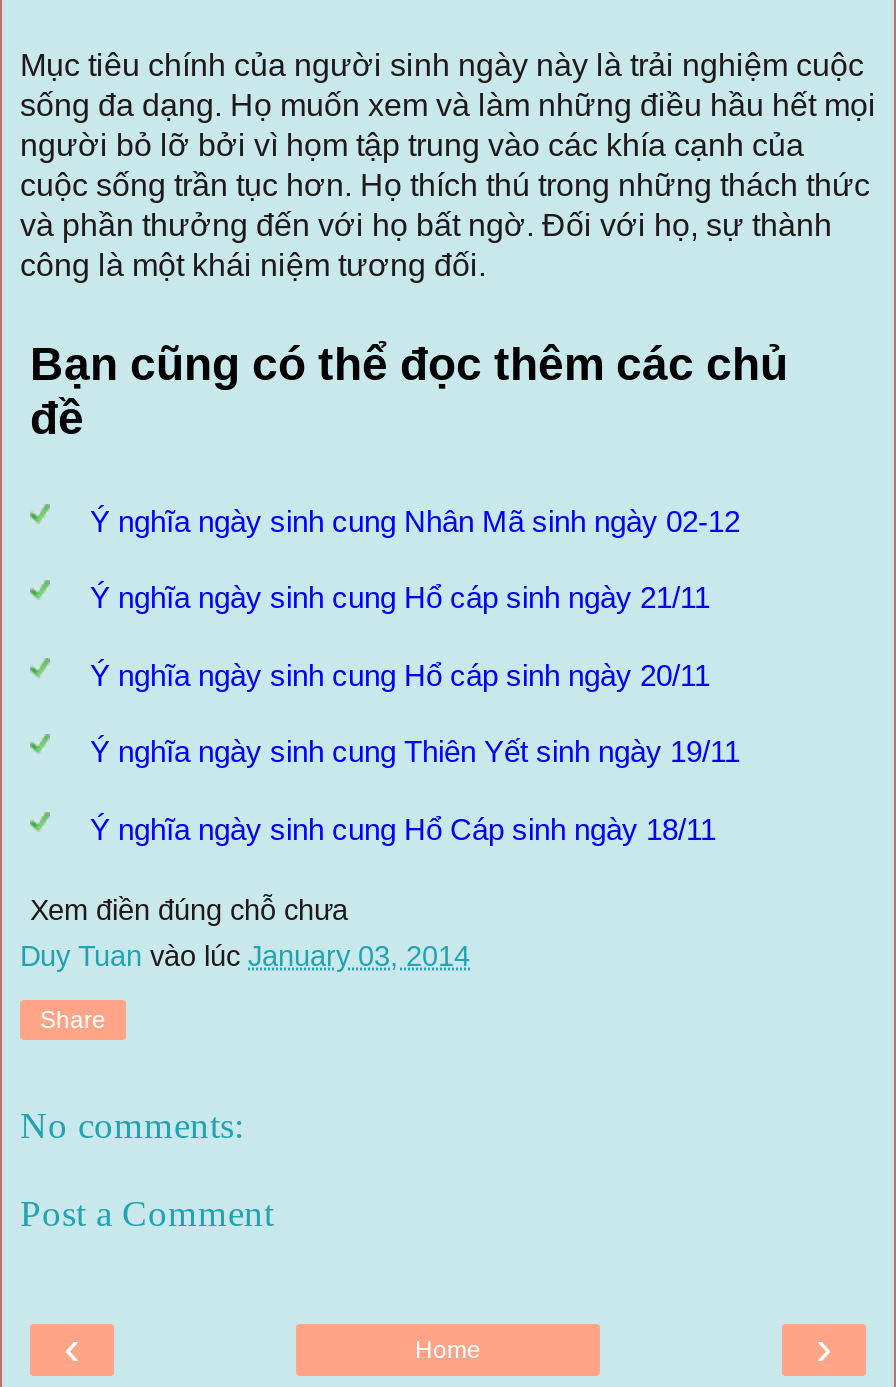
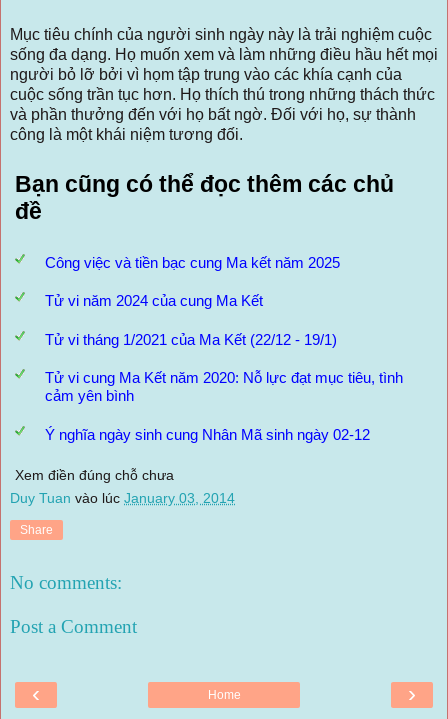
+ Công việc và tiền bạc cung Ma kết năm 2025
+ Tử vi năm 2024 của cung Ma Kết
+ Tử vi tháng 1/2021 của Ma Kết (22/12 - 19/1)
+ Tử vi cung Ma Kết năm 2020: Nỗ lực đạt mục tiêu, tình
+ cảm yên bình

moved down: Ý nghĩa ngày sinh cung Nhân Mã sinh ngày 02-12

- Ý nghĩa ngày sinh cung Hổ cáp sinh ngày 21/11
- Ý nghĩa ngày sinh cung Hổ cáp sinh ngày 20/11
- Ý nghĩa ngày sinh cung Thiên Yết sinh ngày 19/11
- Ý nghĩa ngày sinh cung Hổ Cáp sinh ngày 18/11
